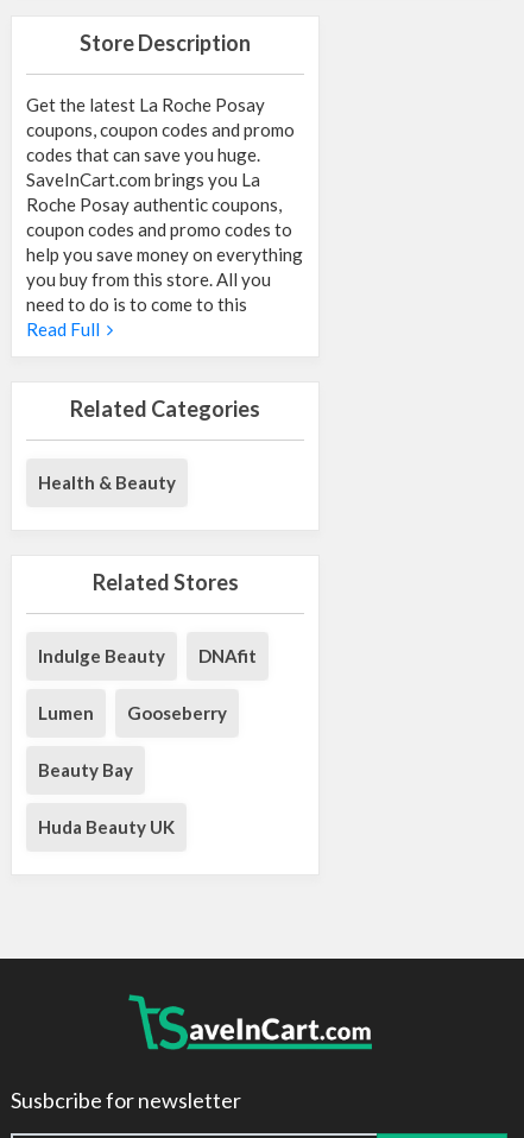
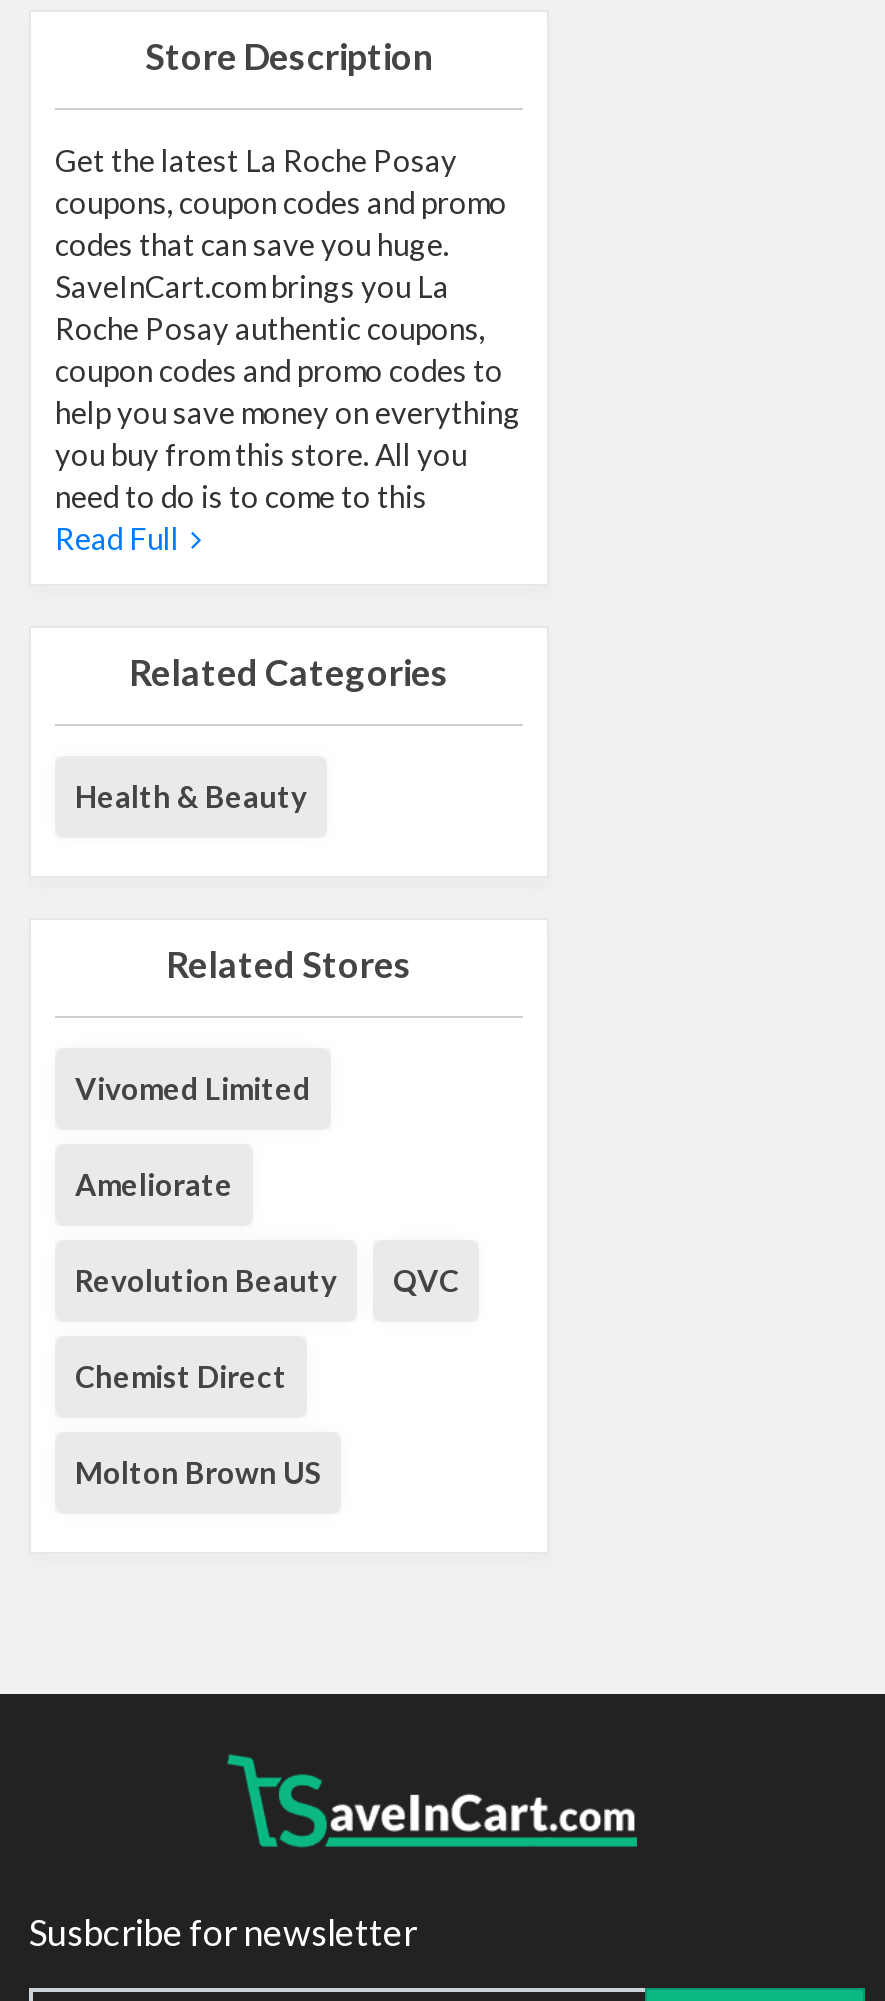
- Indulge Beauty
- DNAfit
- Lumen
- Gooseberry
- Beauty Bay
- Huda Beauty UK
+ Vivomed Limited
+ Ameliorate
+ Revolution Beauty
+ QVC
+ Chemist Direct
+ Molton Brown US
